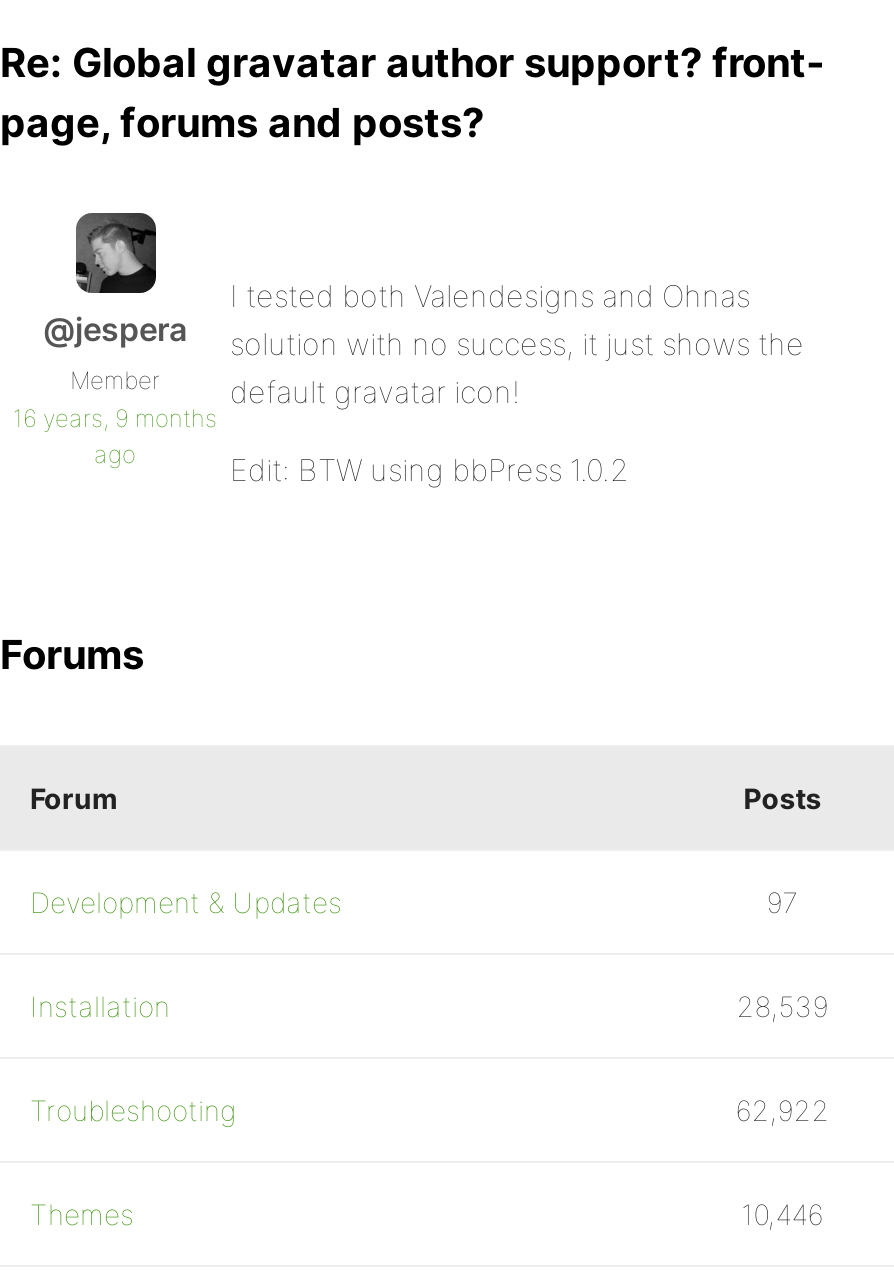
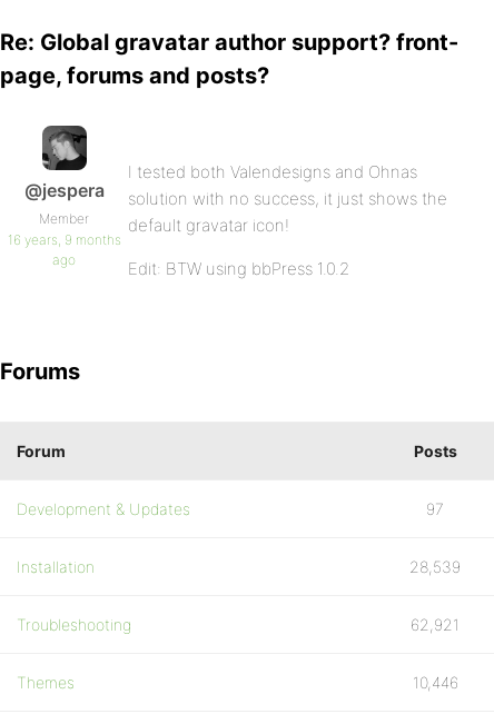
- 62,922
+ 62,921
